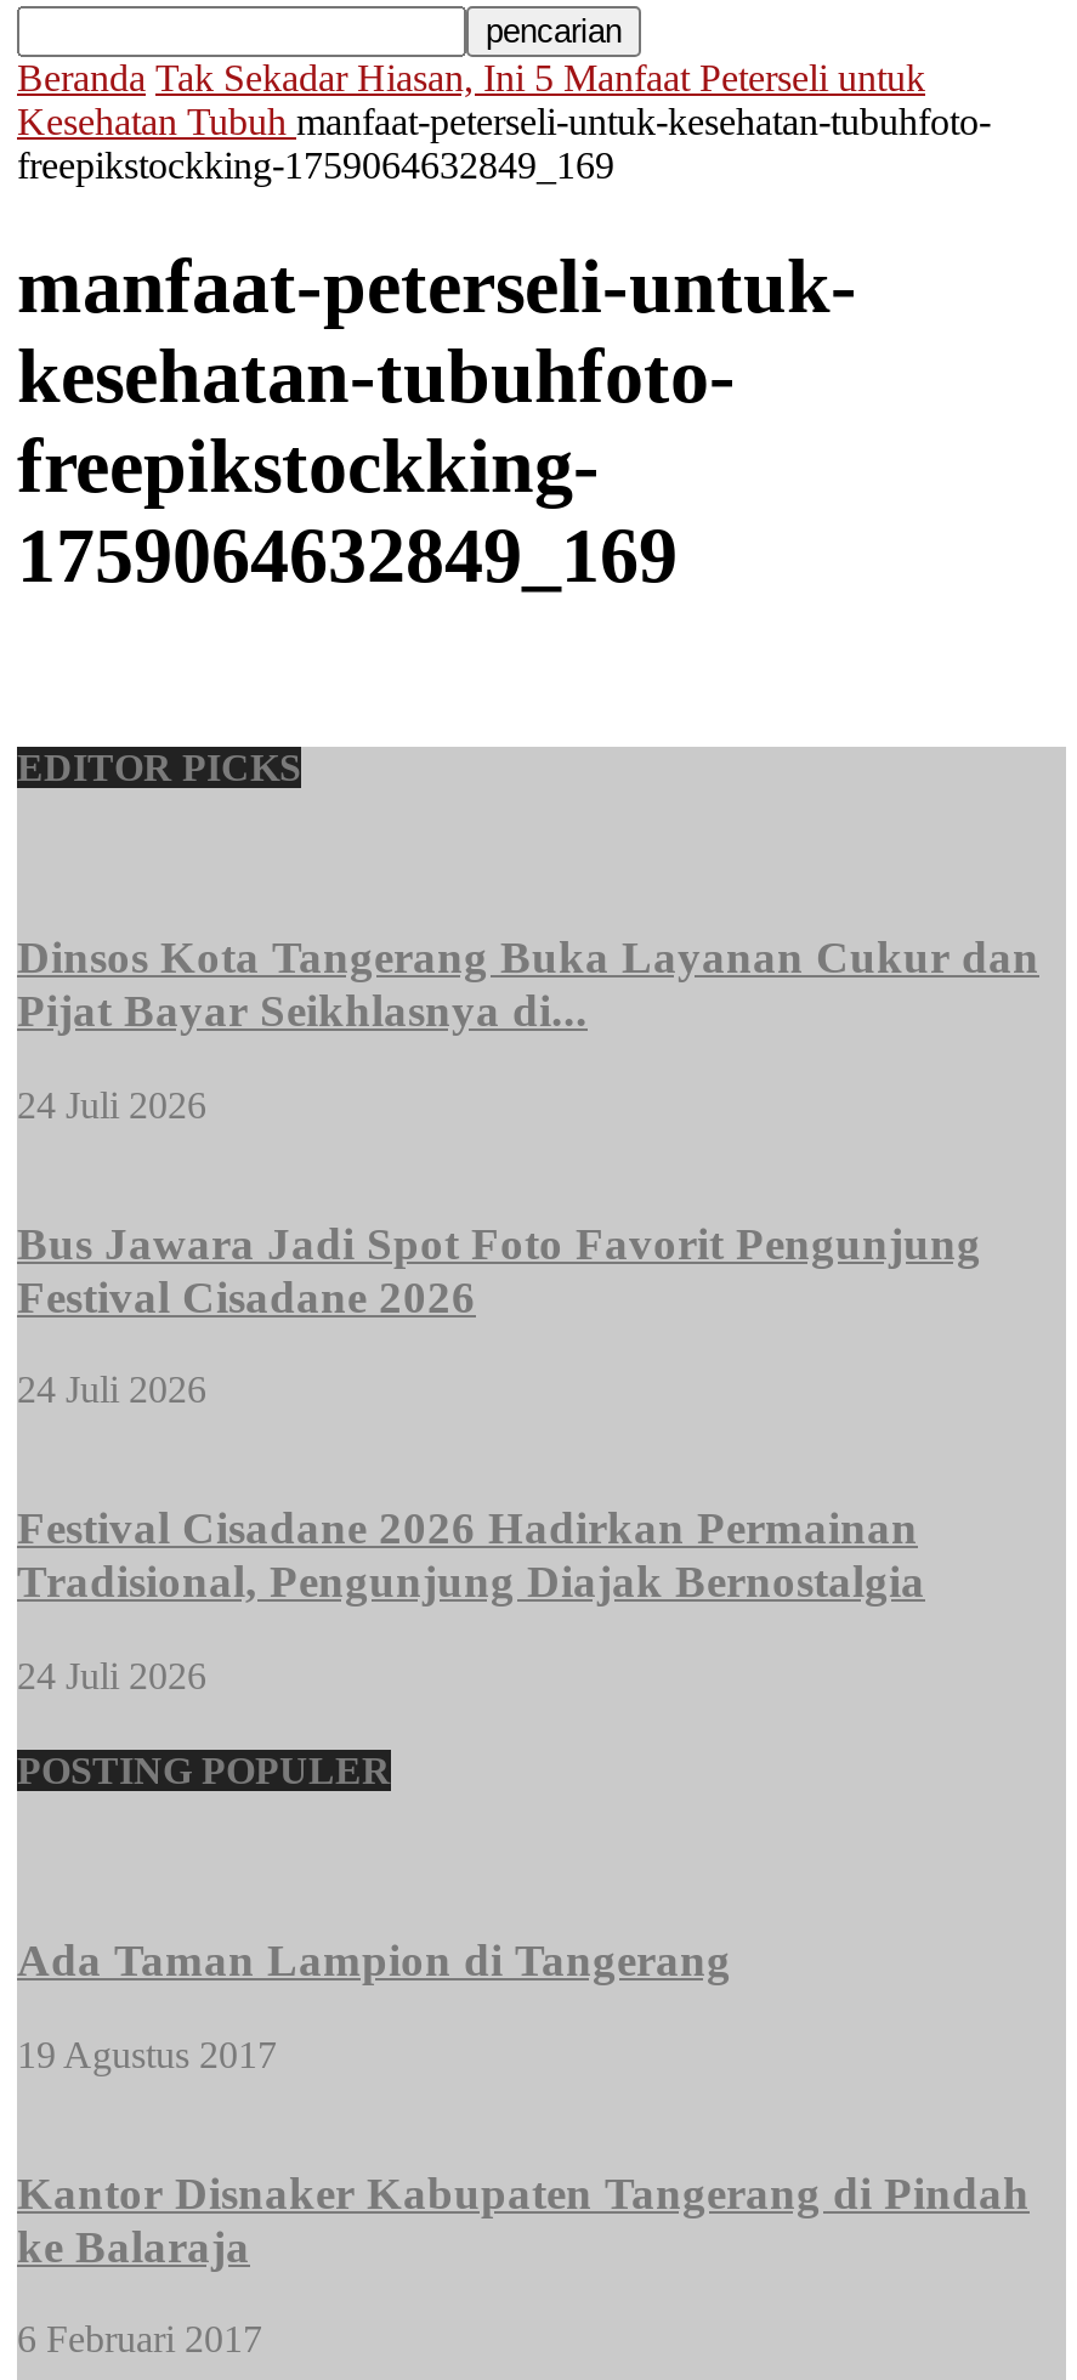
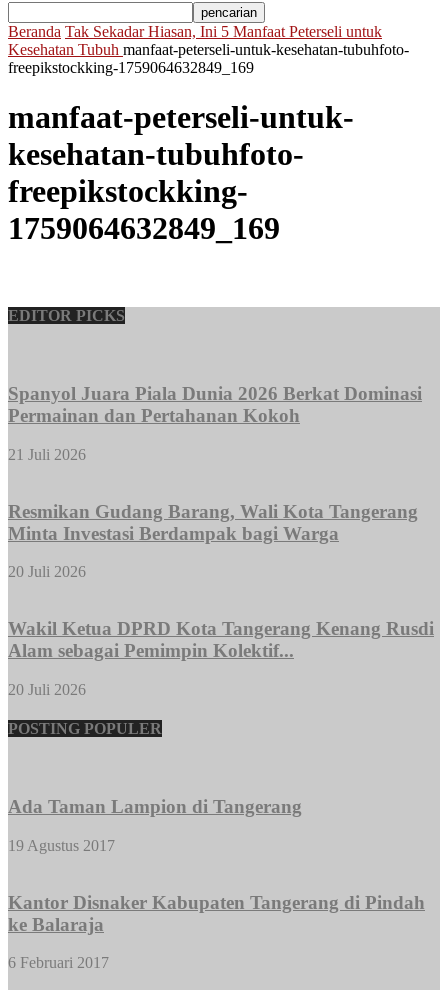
- Dinsos Kota Tangerang Buka Layanan Cukur dan
- Pijat Bayar Seikhlasnya di...
+ Spanyol Juara Piala Dunia 2026 Berkat Dominasi
+ Permainan dan Pertahanan Kokoh

- 24 Juli 2026
+ 21 Juli 2026

- Bus Jawara Jadi Spot Foto Favorit Pengunjung
- Festival Cisadane 2026
+ Resmikan Gudang Barang, Wali Kota Tangerang
+ Minta Investasi Berdampak bagi Warga

- 24 Juli 2026
+ 20 Juli 2026

- Festival Cisadane 2026 Hadirkan Permainan
- Tradisional, Pengunjung Diajak Bernostalgia
+ Wakil Ketua DPRD Kota Tangerang Kenang Rusdi
+ Alam sebagai Pemimpin Kolektif...

- 24 Juli 2026
+ 20 Juli 2026
